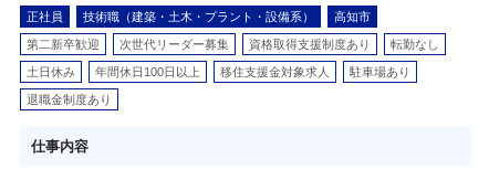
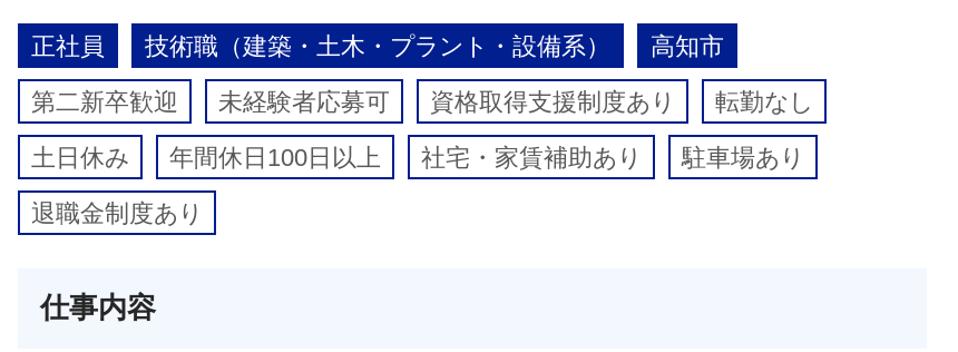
- 次世代リーダー募集
+ 未経験者応募可

- 移住支援金対象求人
+ 社宅・家賃補助あり
